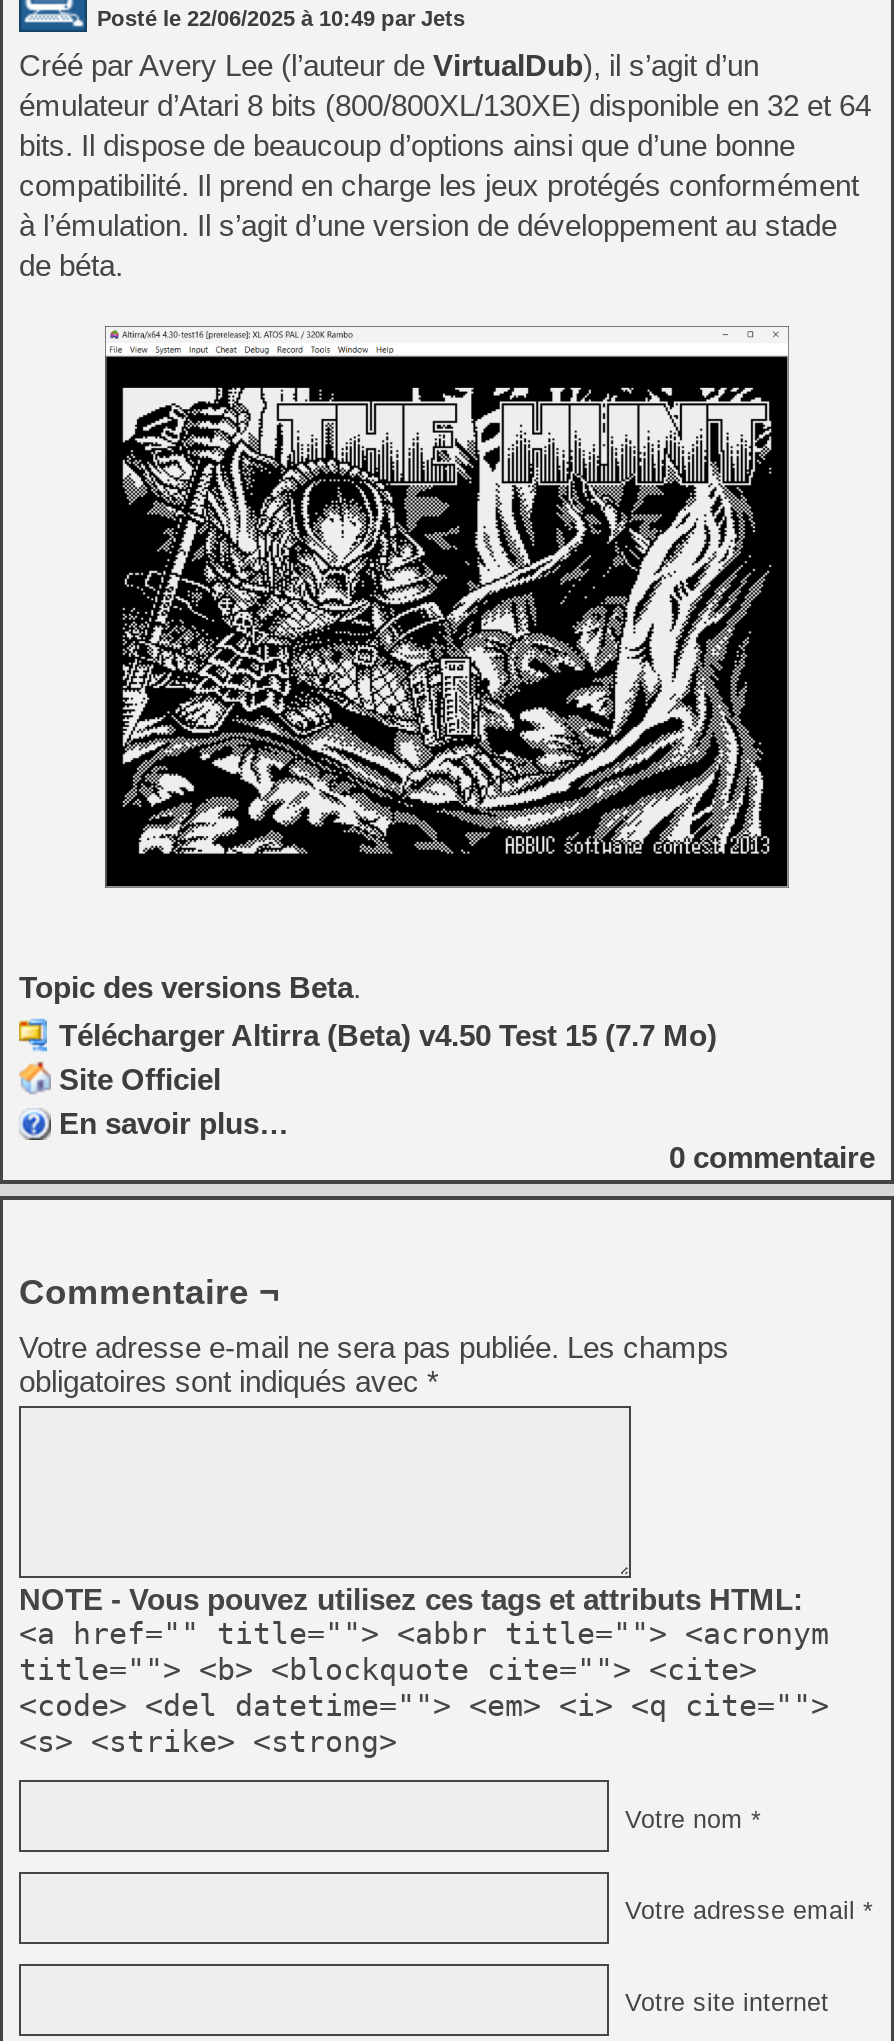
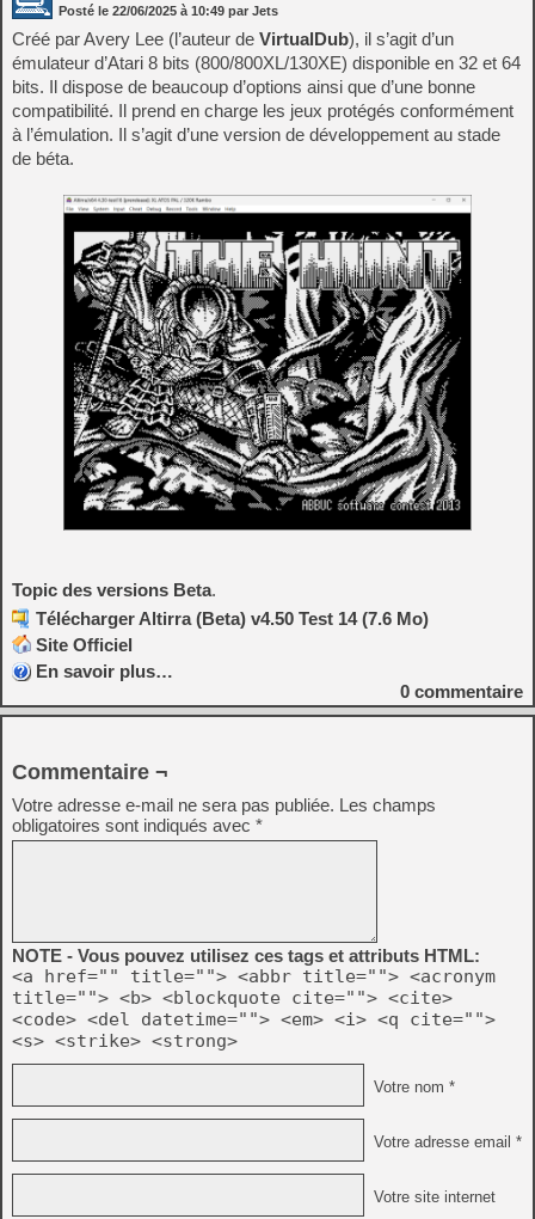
- Télécharger Altirra (Beta) v4.50 Test 15 (7.7 Mo)
+ Télécharger Altirra (Beta) v4.50 Test 14 (7.6 Mo)
